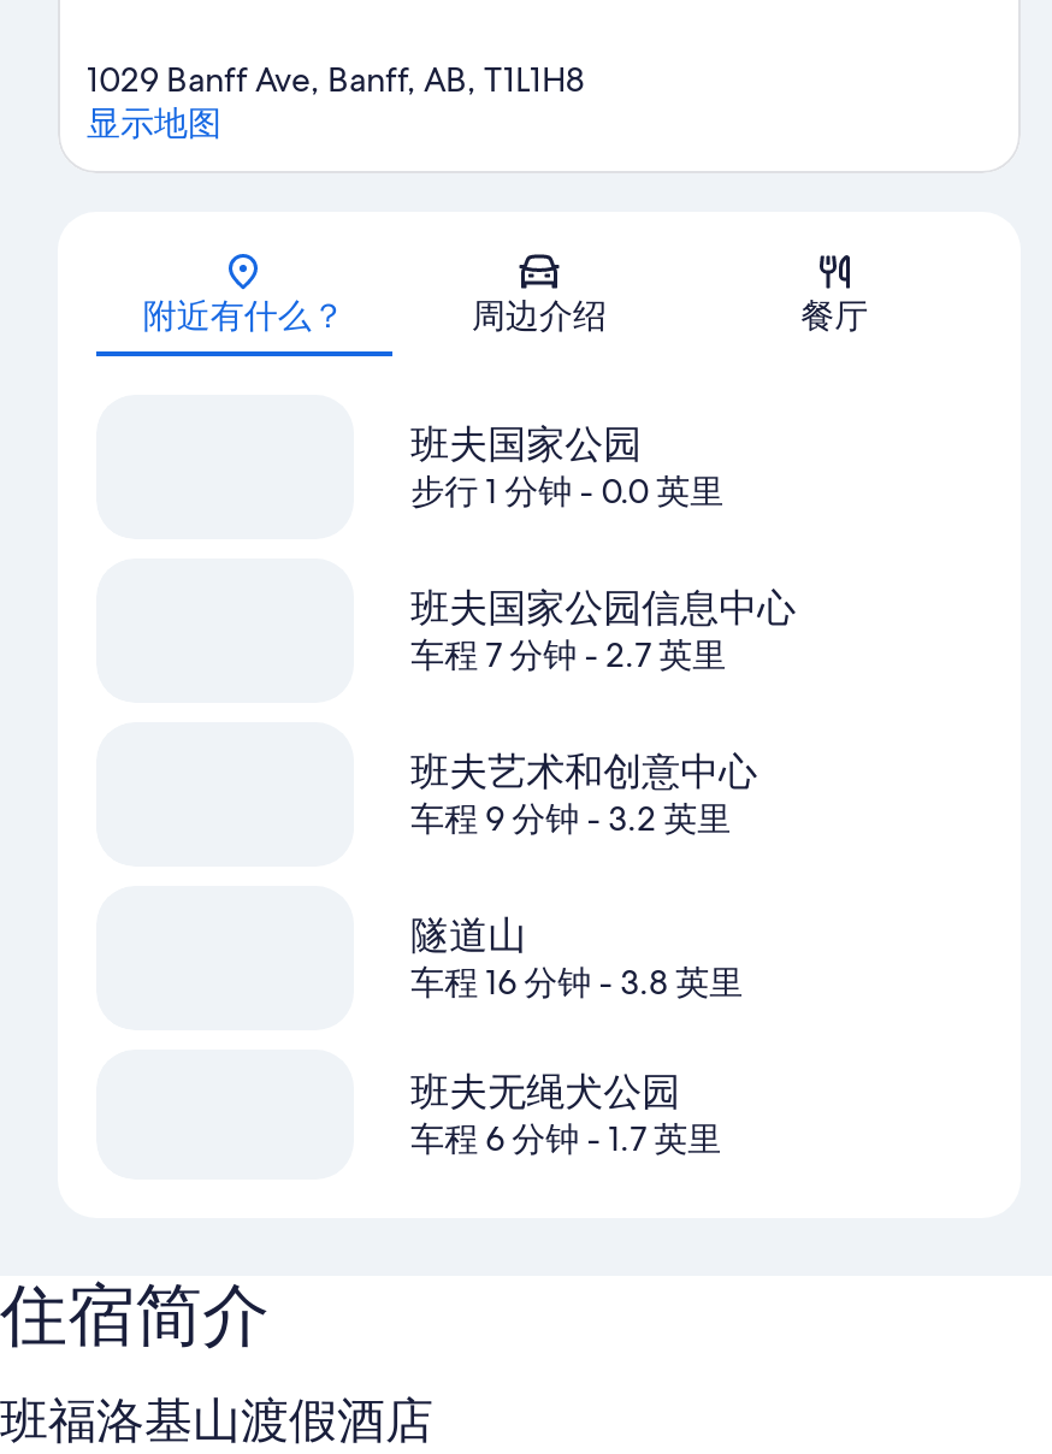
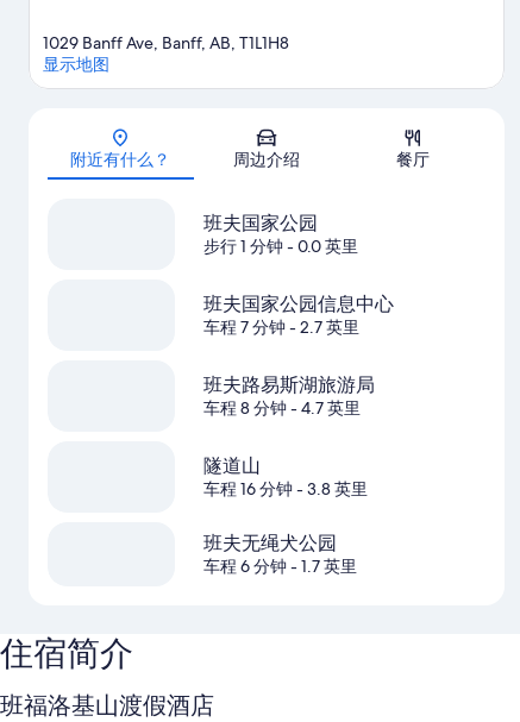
- 班夫艺术和创意中心
+ 班夫路易斯湖旅游局

- 车程 9 分钟- 3.2 英里
+ 车程 8 分钟- 4.7 英里
